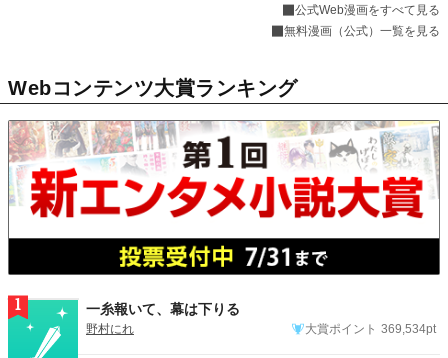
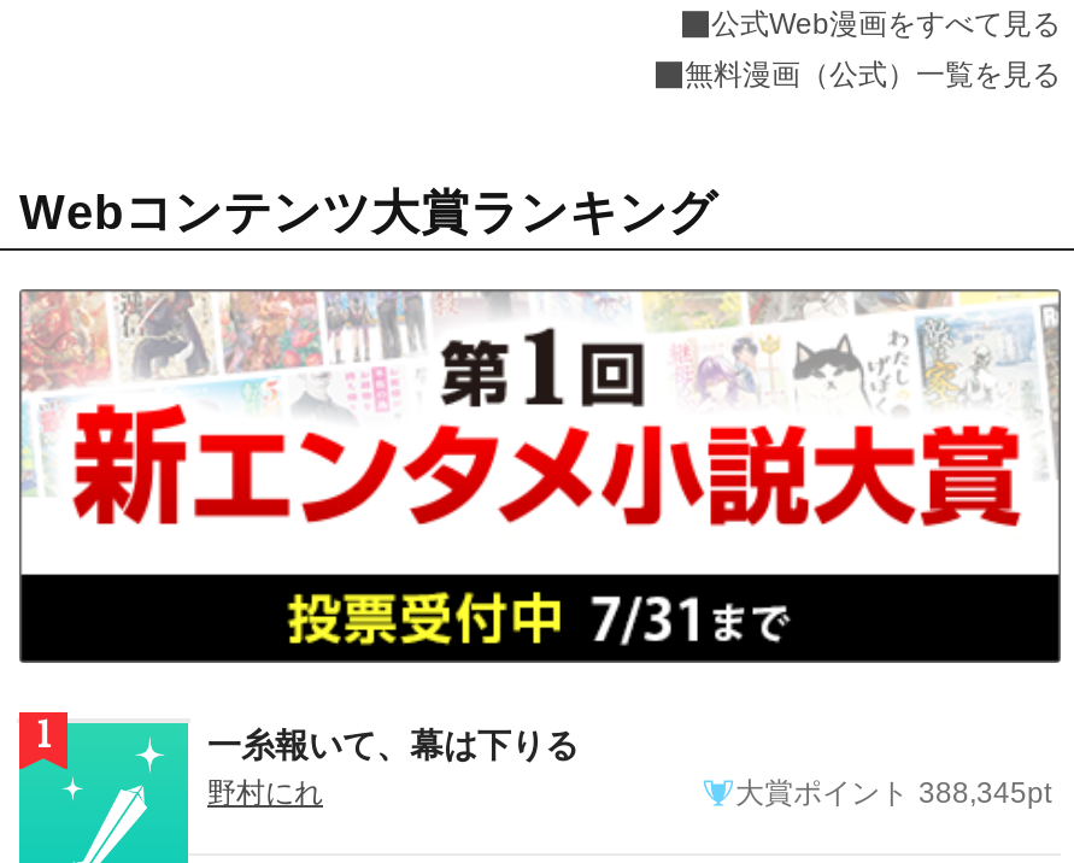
- 大賞ポイント 369,534pt
+ 大賞ポイント 388,345pt
